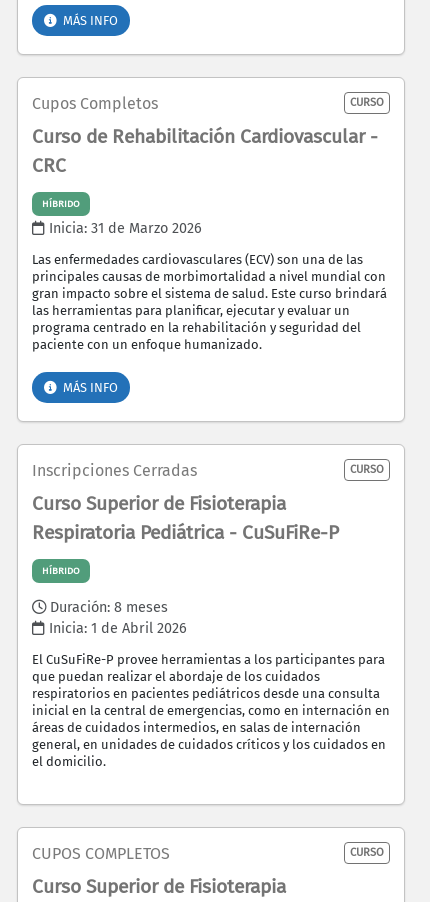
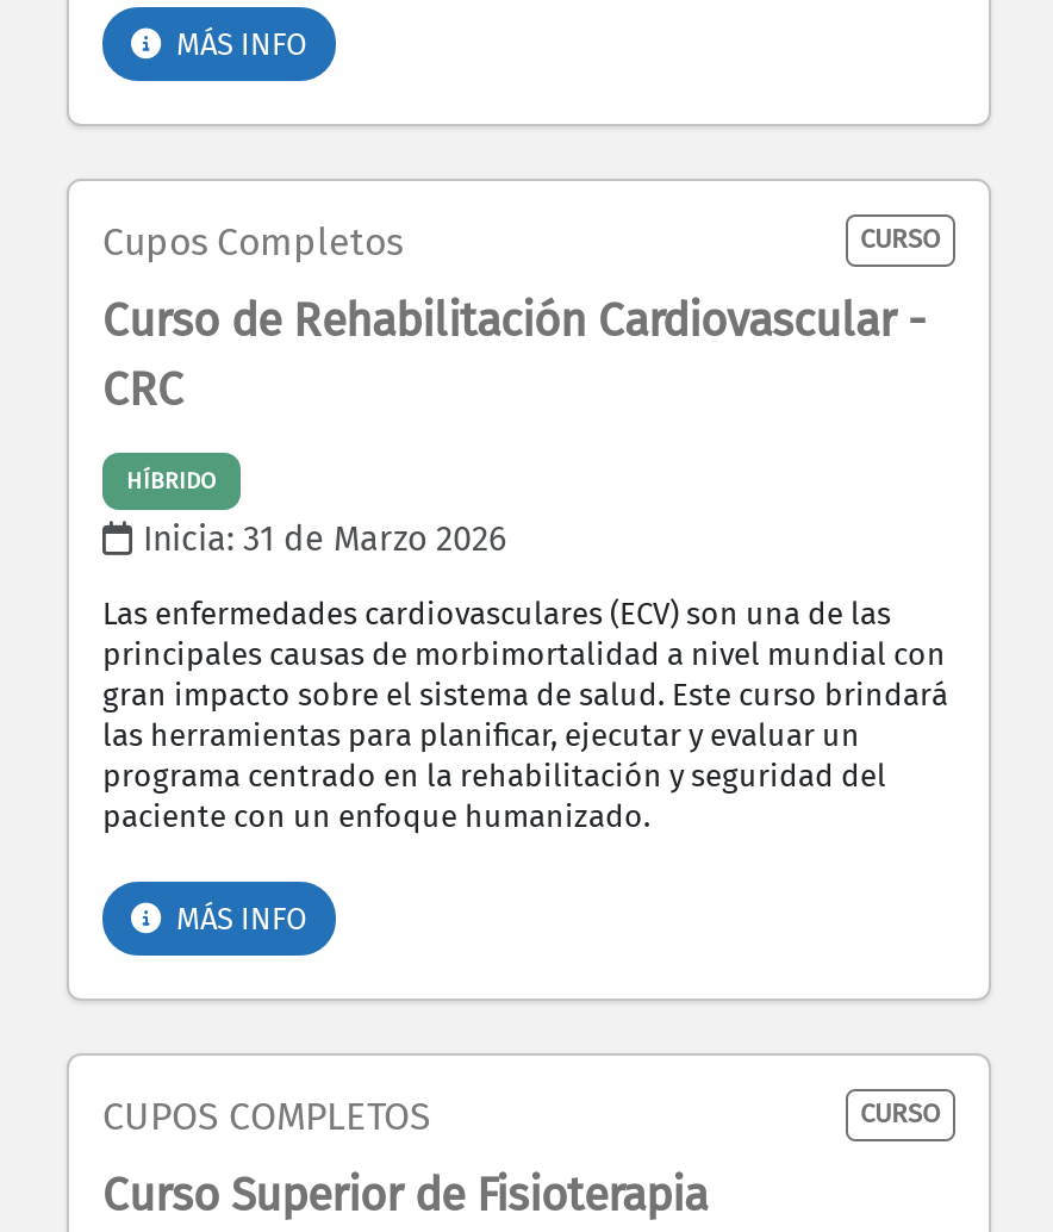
- Inscripciones Cerradas
- CURSO
- Curso Superior de Fisioterapia
- Respiratoria Pediátrica - CuSuFiRe-P
- HÍBRIDO
- Duración: 8 meses
- Inicia: 1 de Abril 2026
- El CuSuFiRe-P provee herramientas a los participantes para
- que puedan realizar el abordaje de los cuidados
- respiratorios en pacientes pediátricos desde una consulta
- inicial en la central de emergencias, como en internación en
- áreas de cuidados intermedios, en salas de internación
- general, en unidades de cuidados críticos y los cuidados en
- el domicilio.
